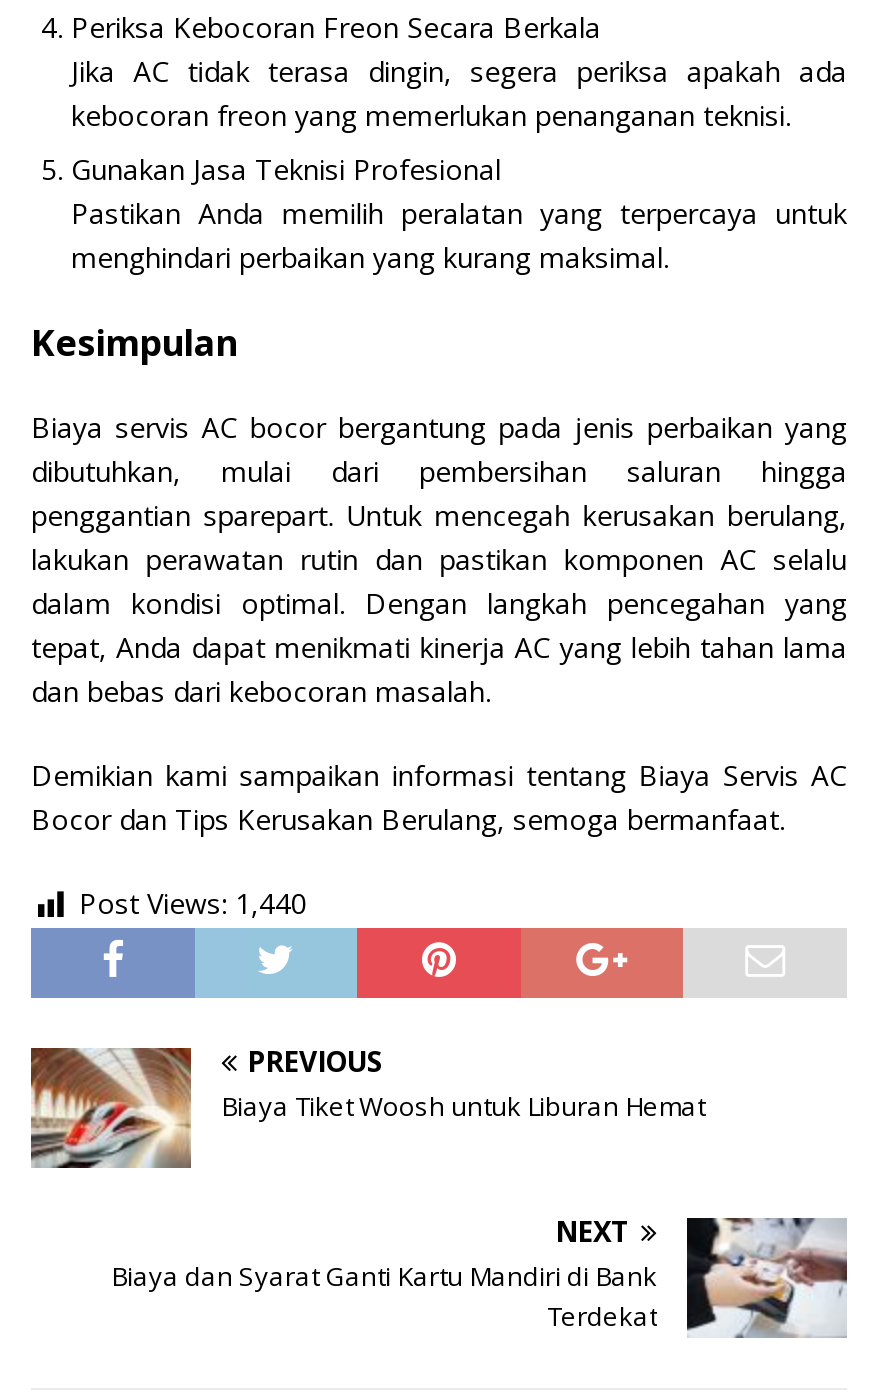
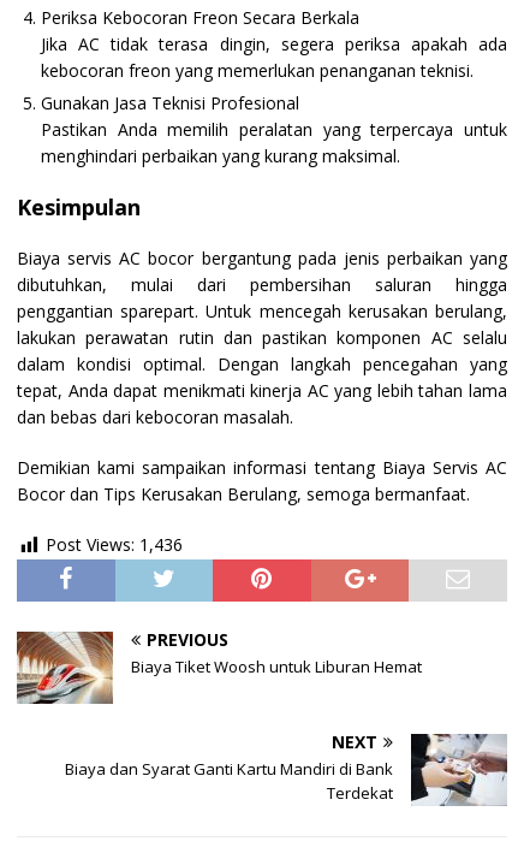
- Post Views: 1,440
+ Post Views: 1,436
